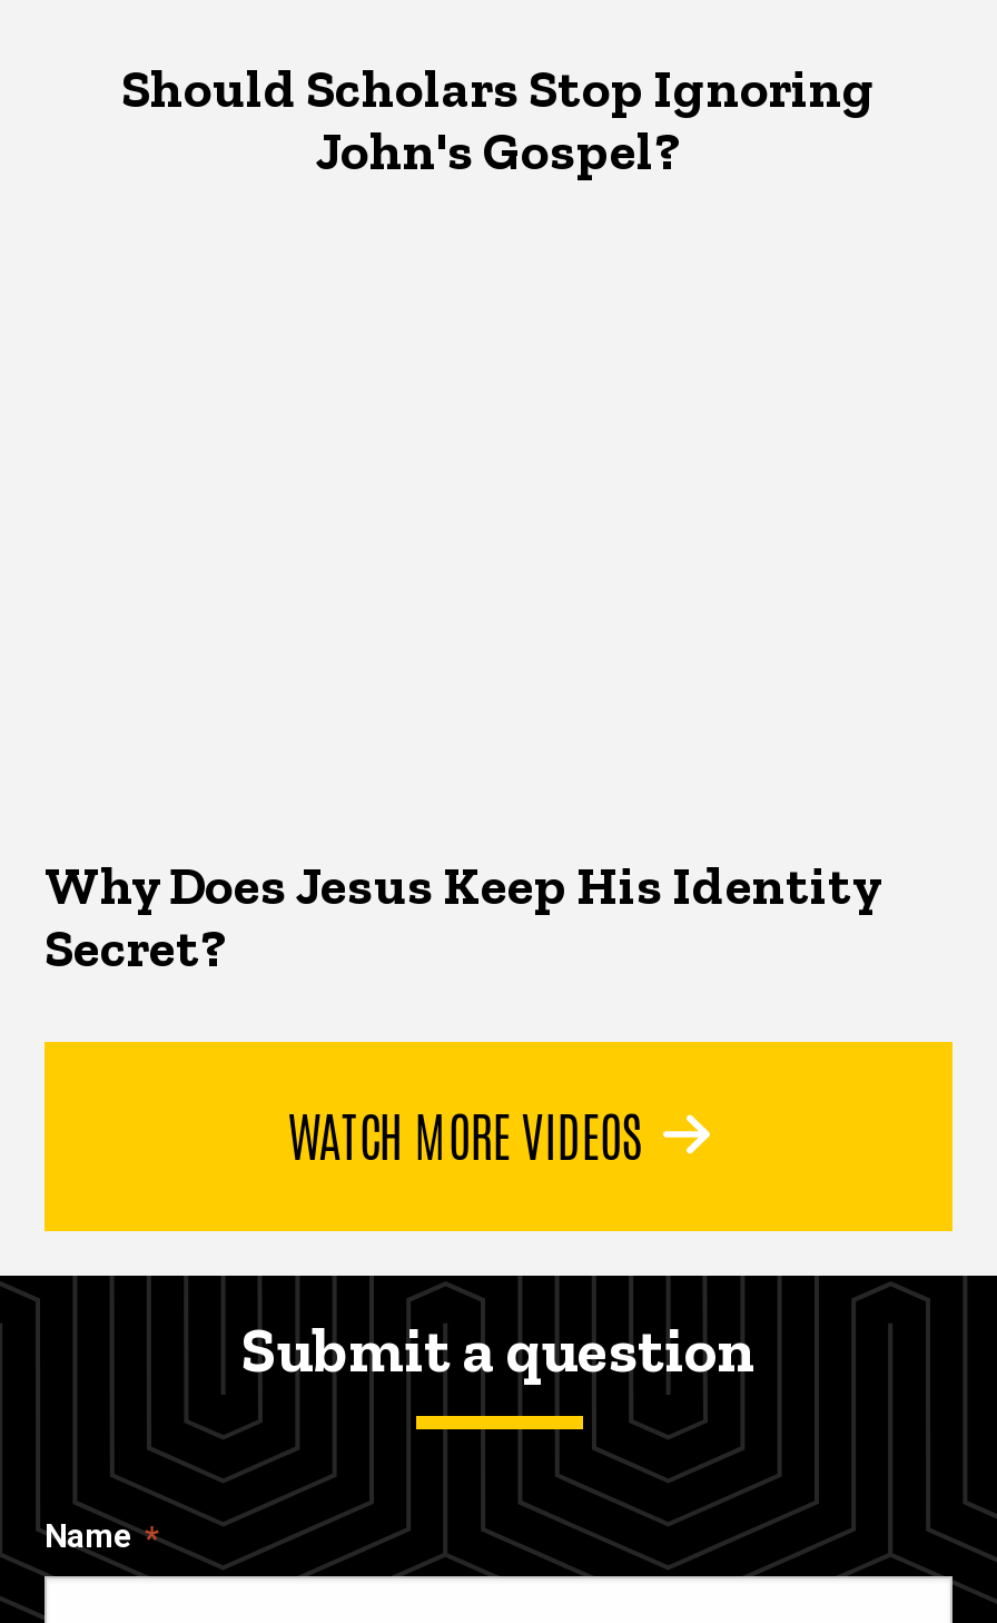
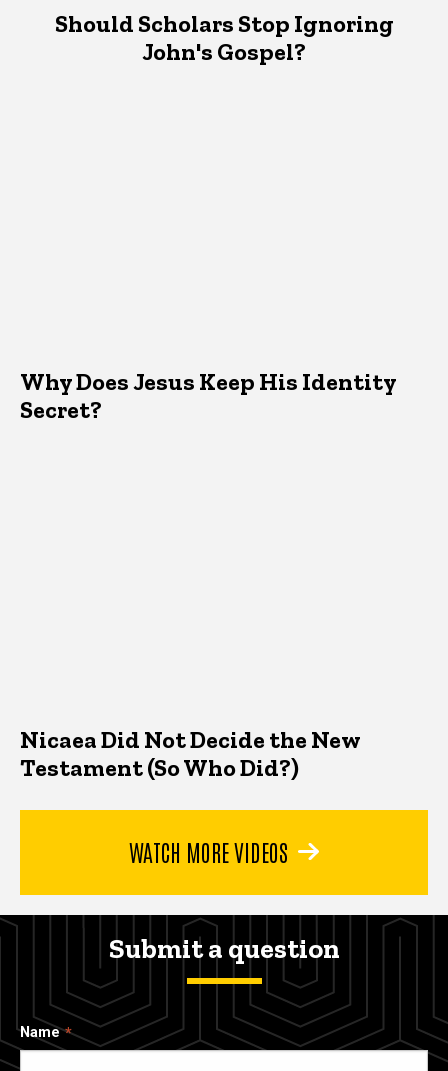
+ Nicaea Did Not Decide the New
+ Testament (So Who Did?)
